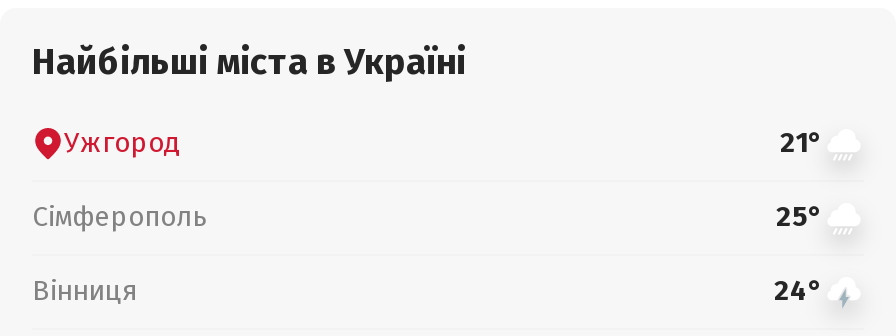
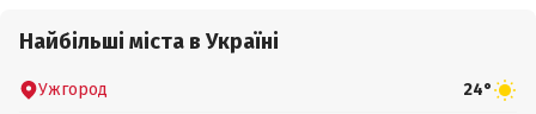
- 21°
- Сімферополь
- 25°
- Вінниця
